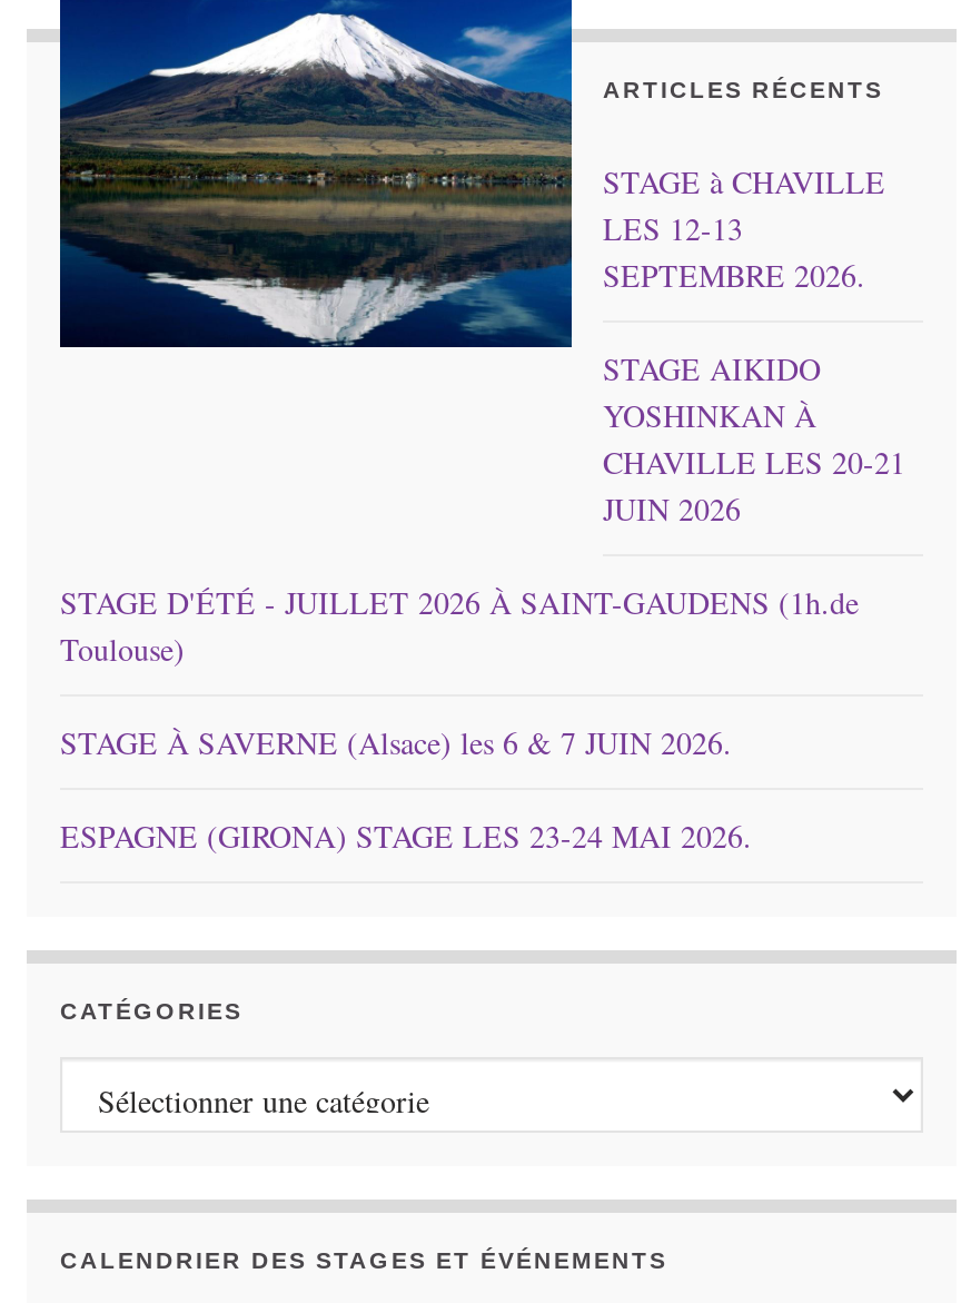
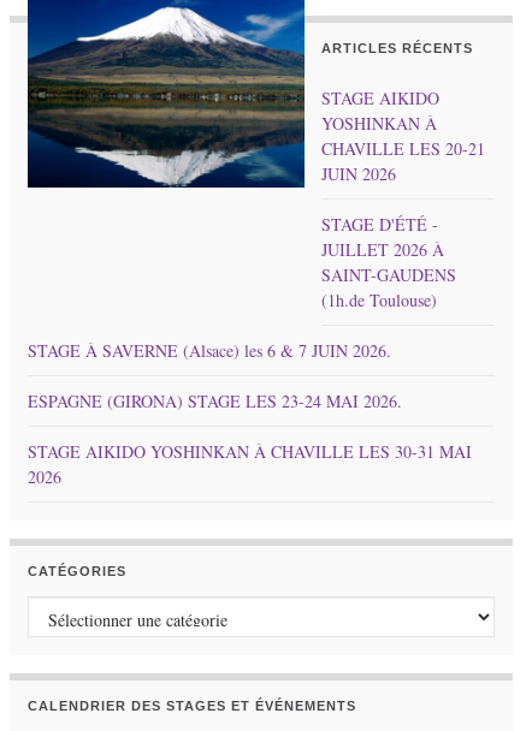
- STAGE à CHAVILLE
- LES 12-13
- SEPTEMBRE 2026.

moved up: STAGE AIKIDO | YOSHINKAN À | CHAVILLE LES 20-21 | JUIN 2026

+ [image]

moved up: STAGE À SAVERNE (Alsace) les 6 & 7 JUIN 2026. | ESPAGNE (GIRONA) STAGE LES 23-24 MAI 2026.

+ STAGE AIKIDO YOSHINKAN À CHAVILLE LES 30-31 MAI
+ 2026
